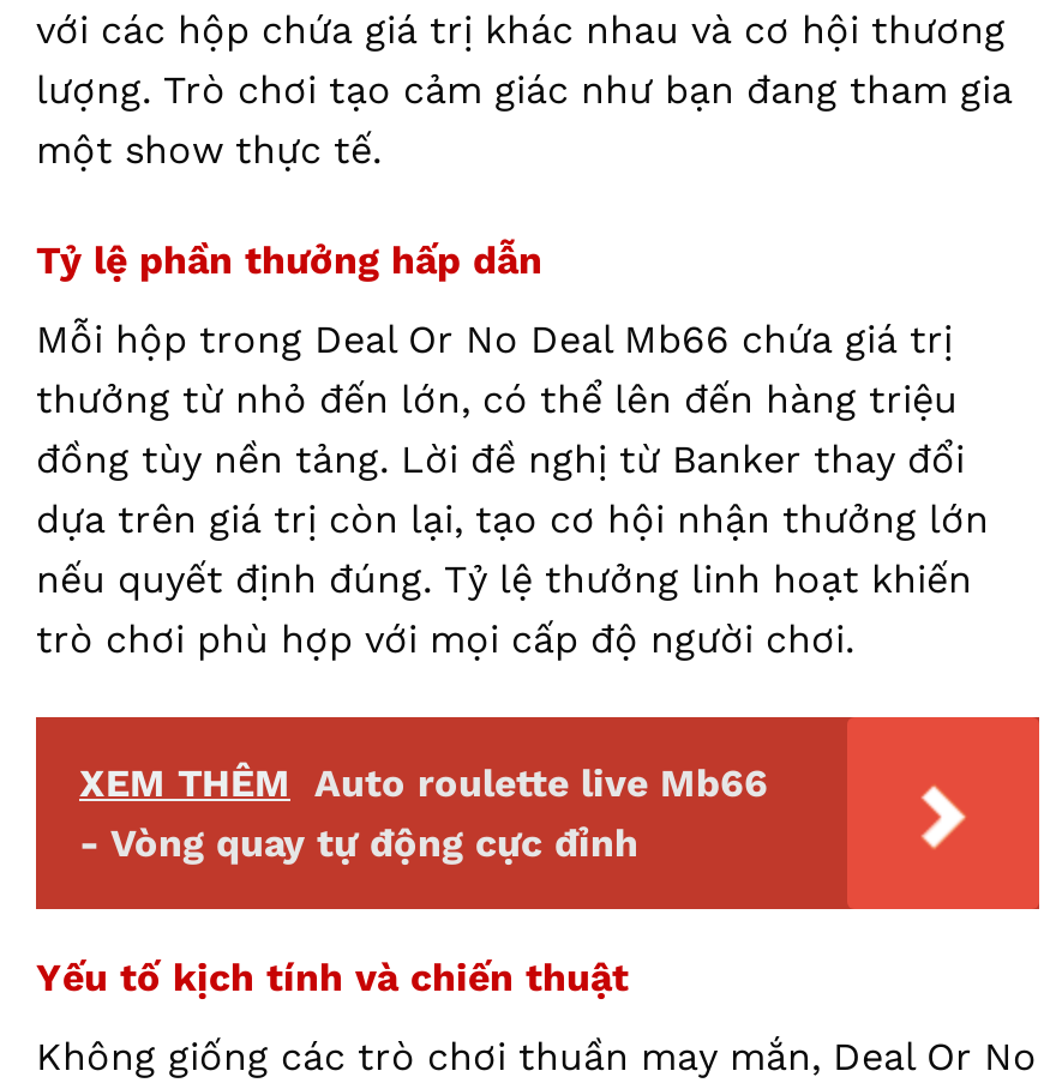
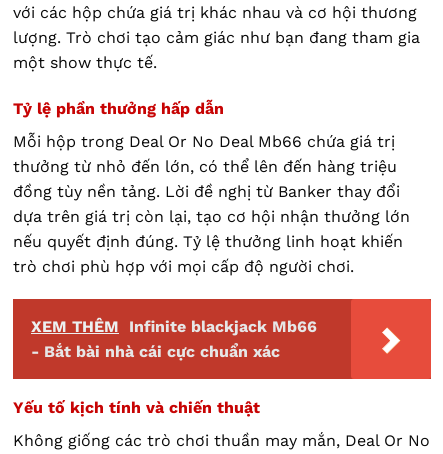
- XEM THÊM Auto roulette live Mb66
- - Vòng quay tự động cực đỉnh
+ XEM THÊM Infinite blackjack Mb66
+ - Bắt bài nhà cái cực chuẩn xác
